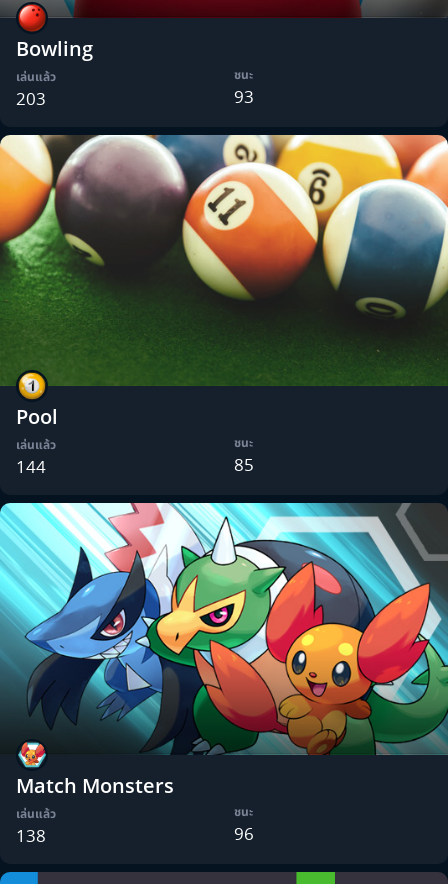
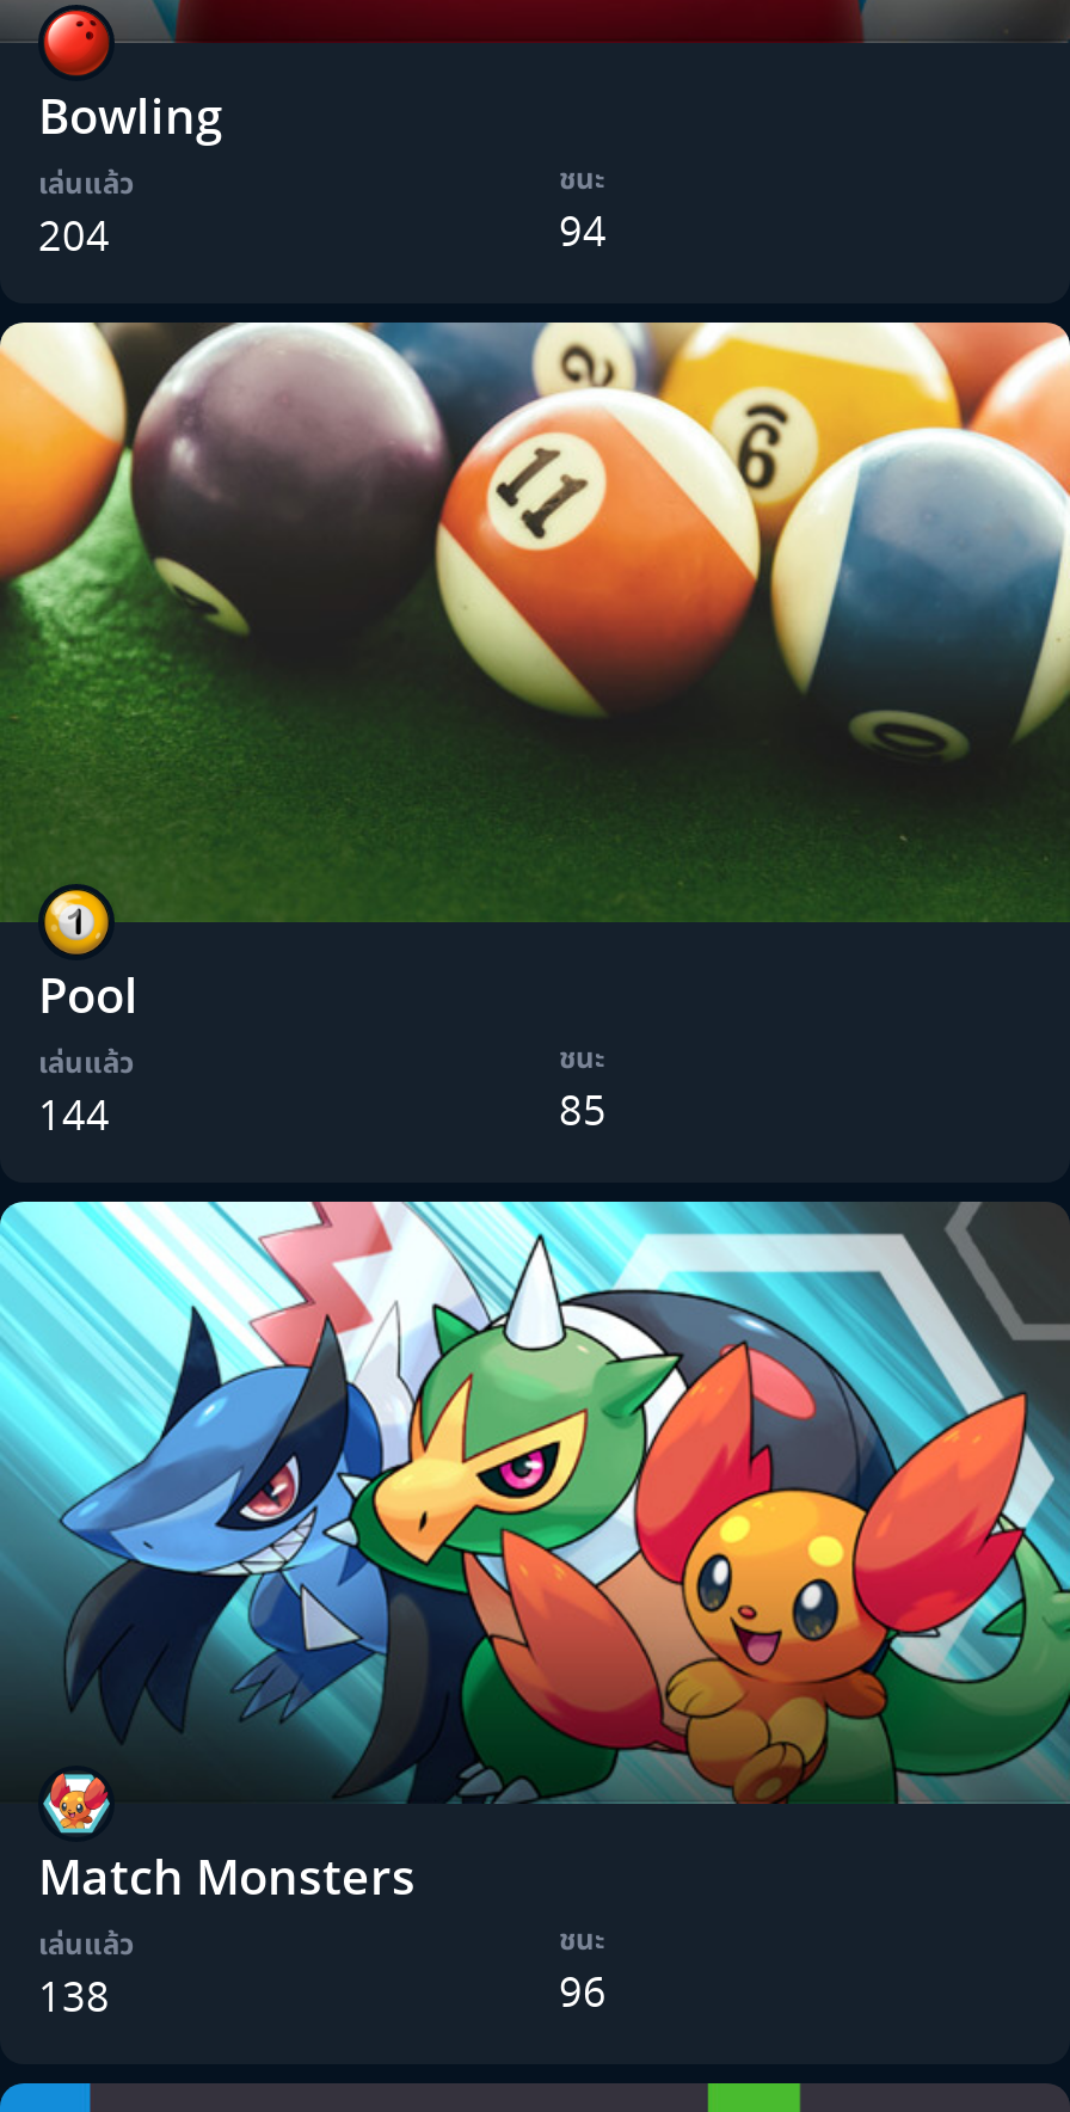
- 203
+ 204

- 93
+ 94
